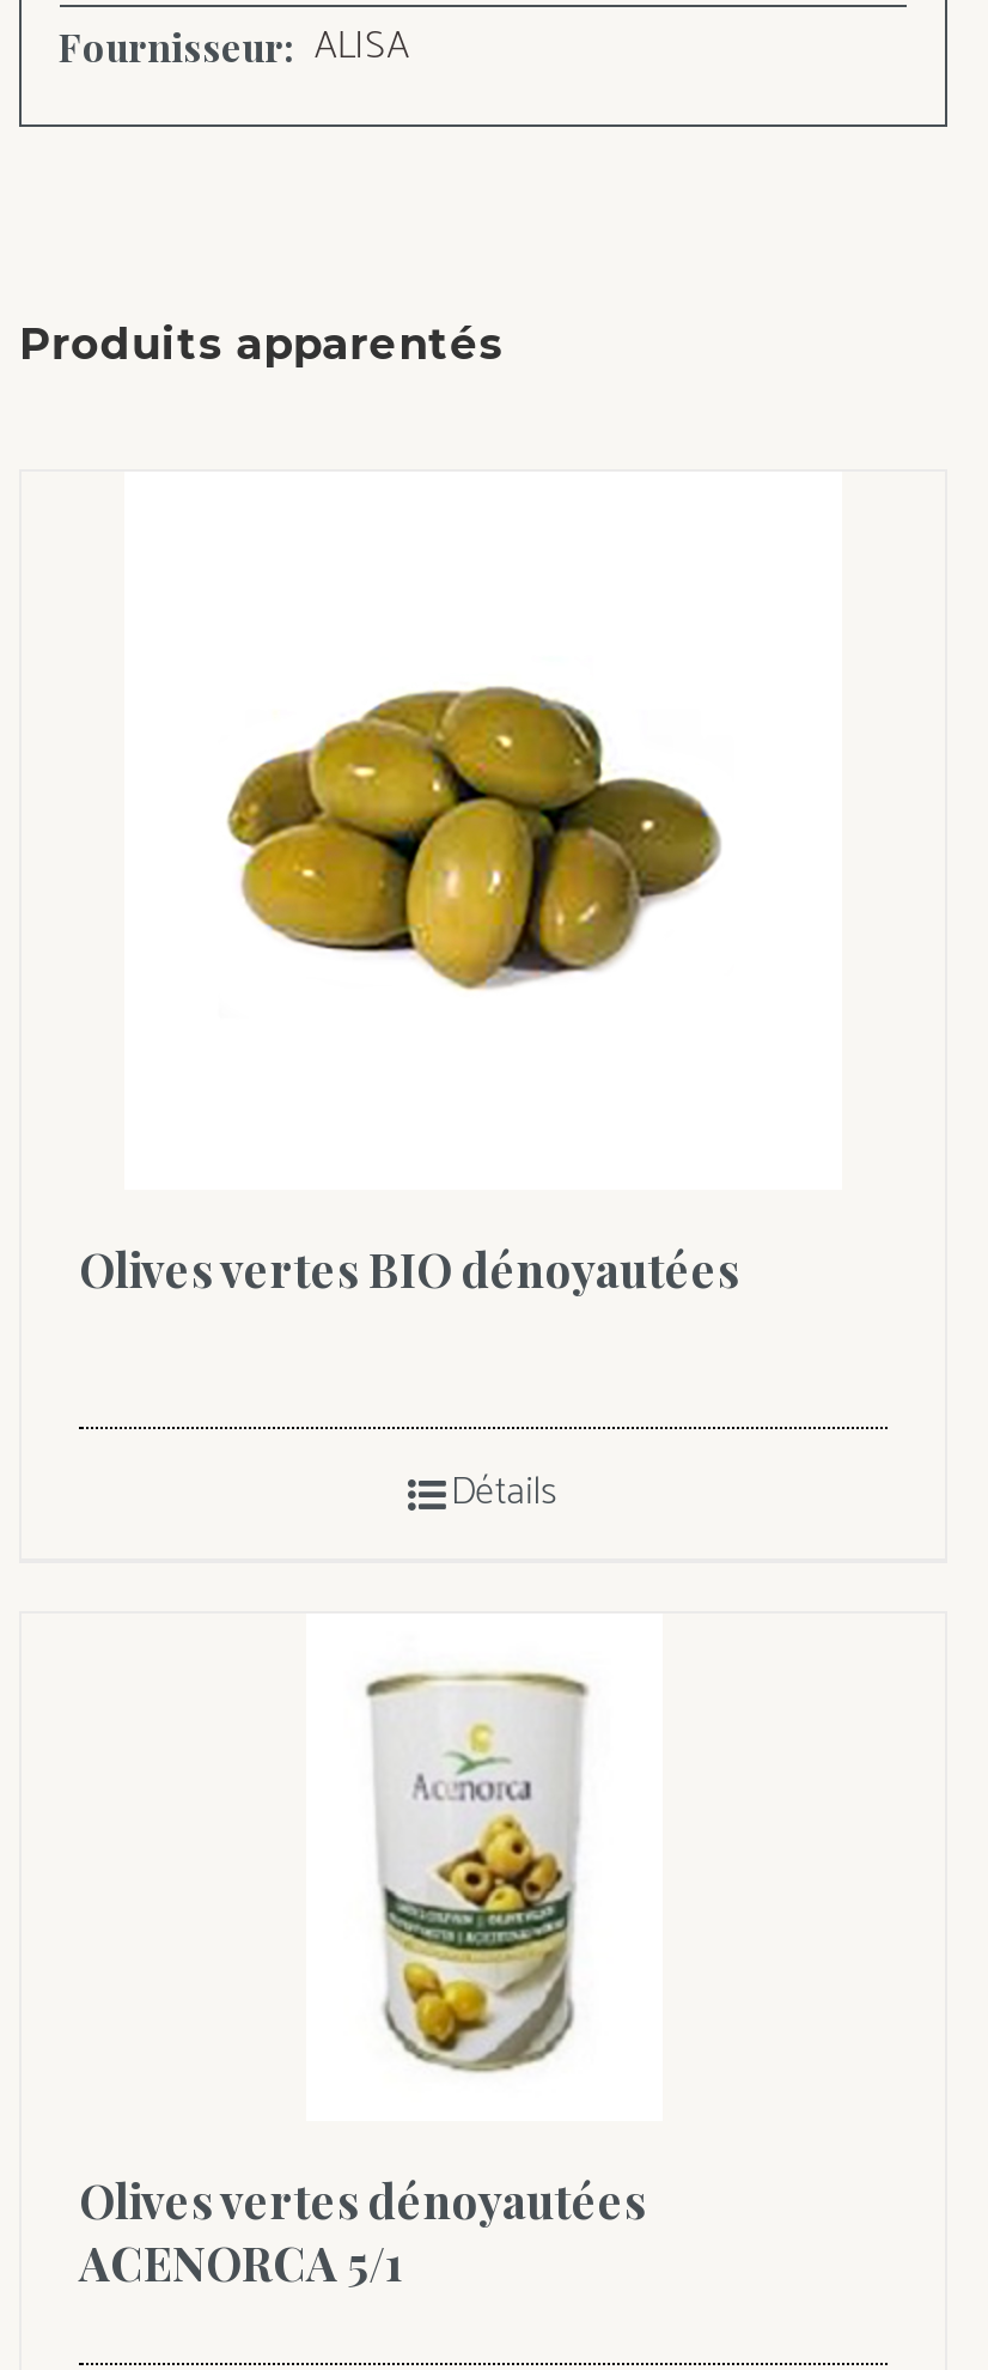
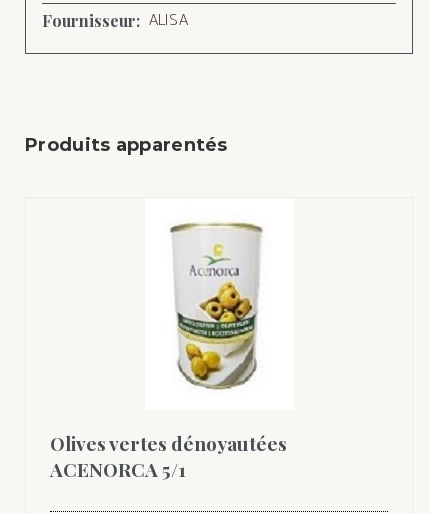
- [image]

- Olives vertes BIO dénoyautées
- Détails
